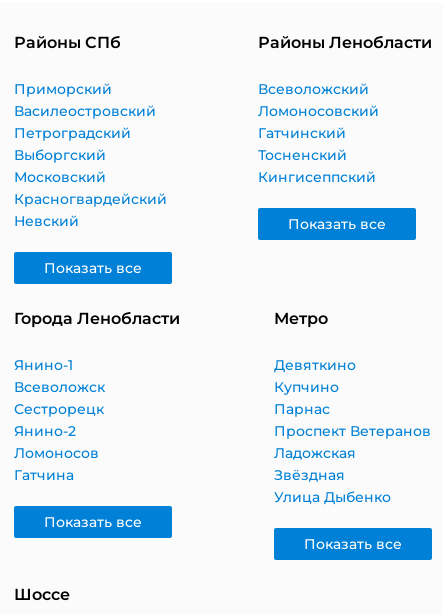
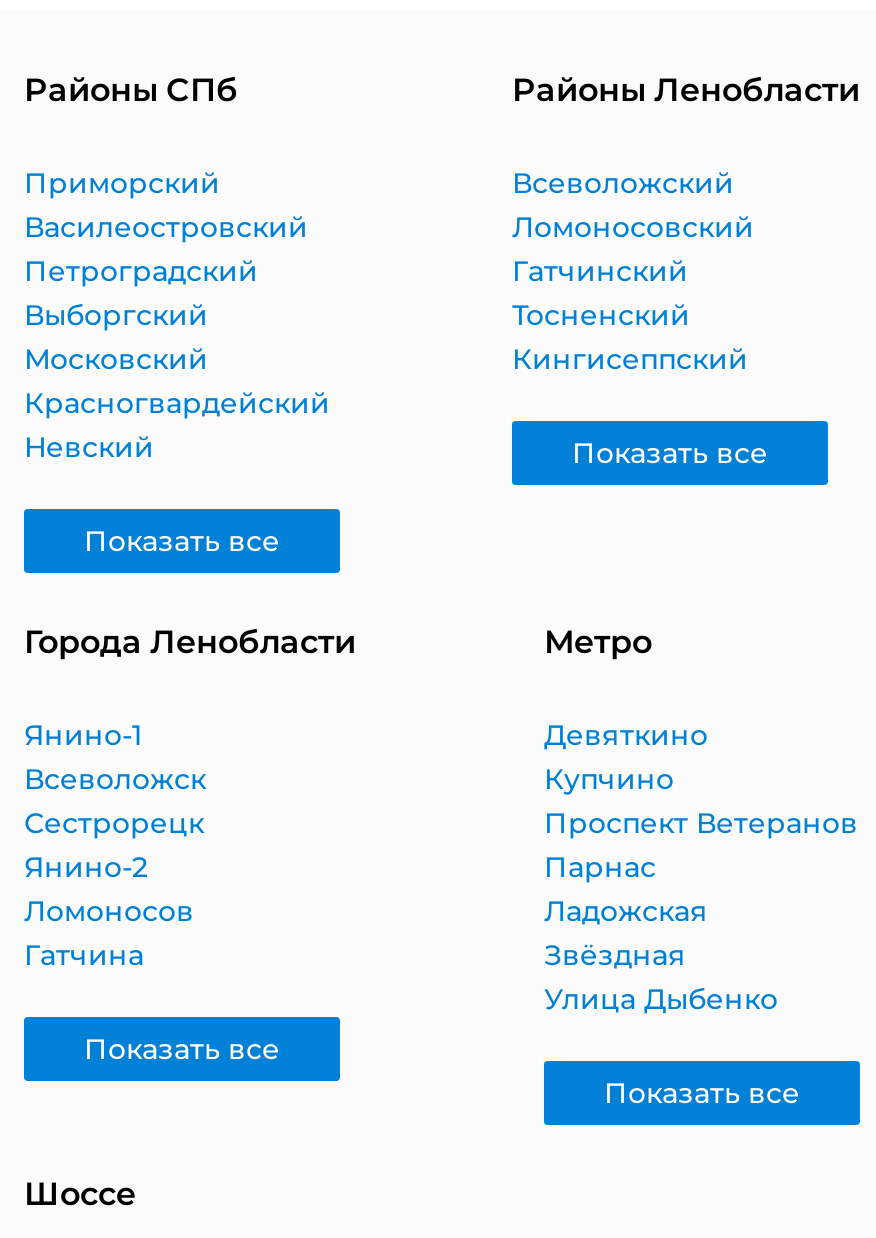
moved down: Парнас

moved up: Проспект Ветеранов
